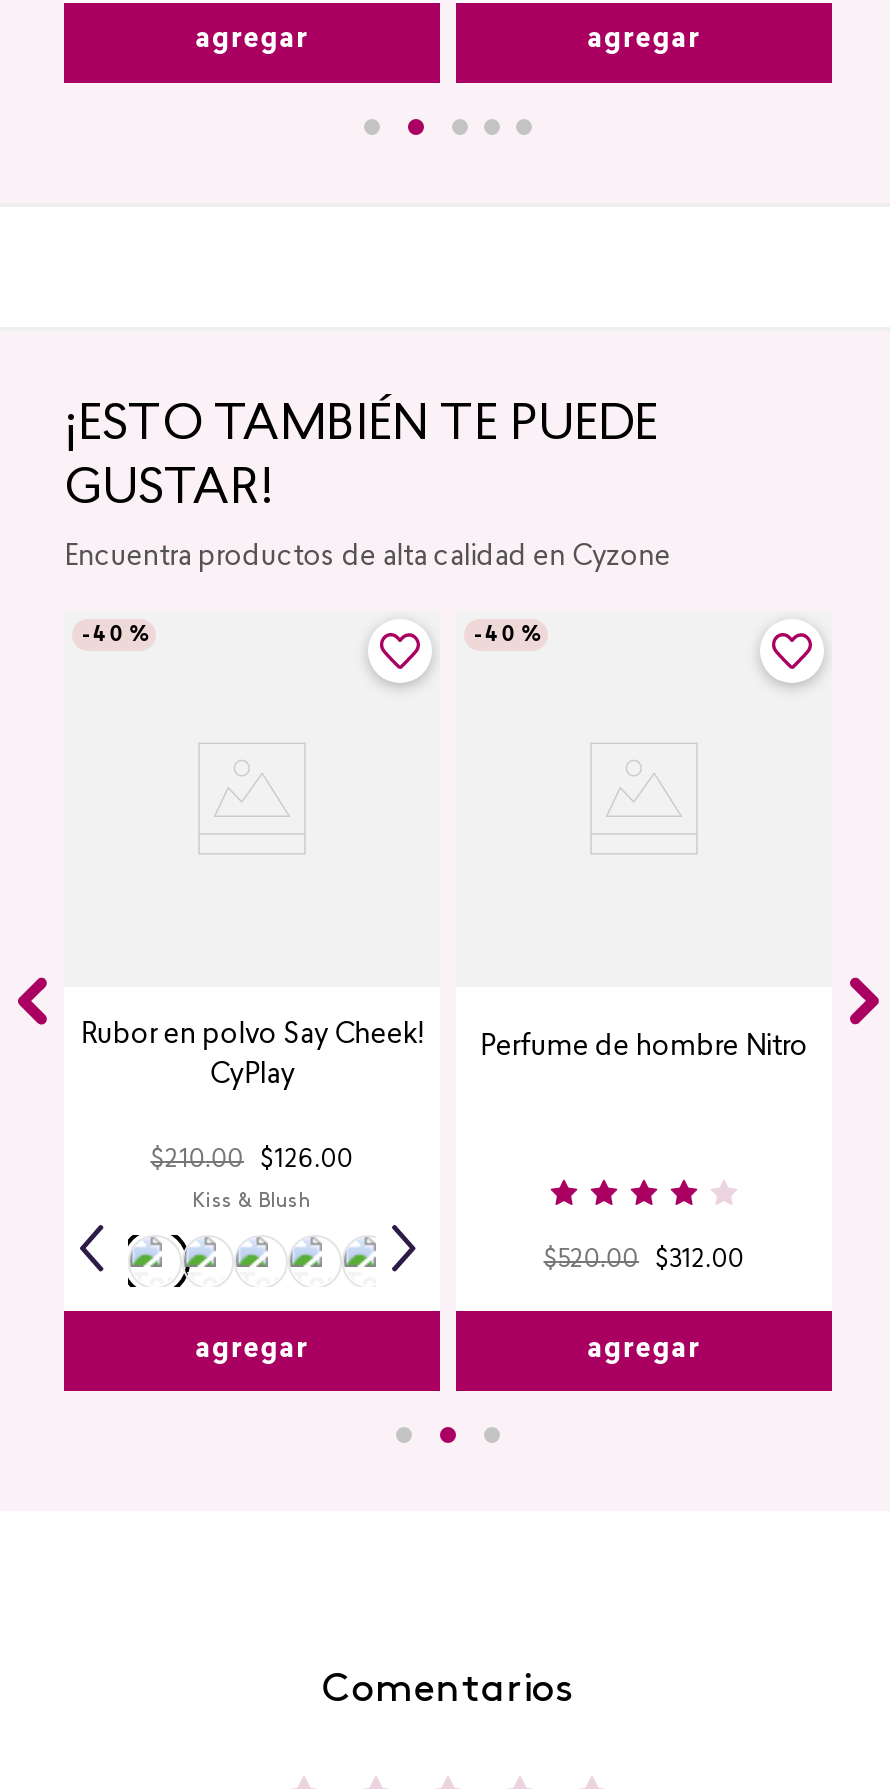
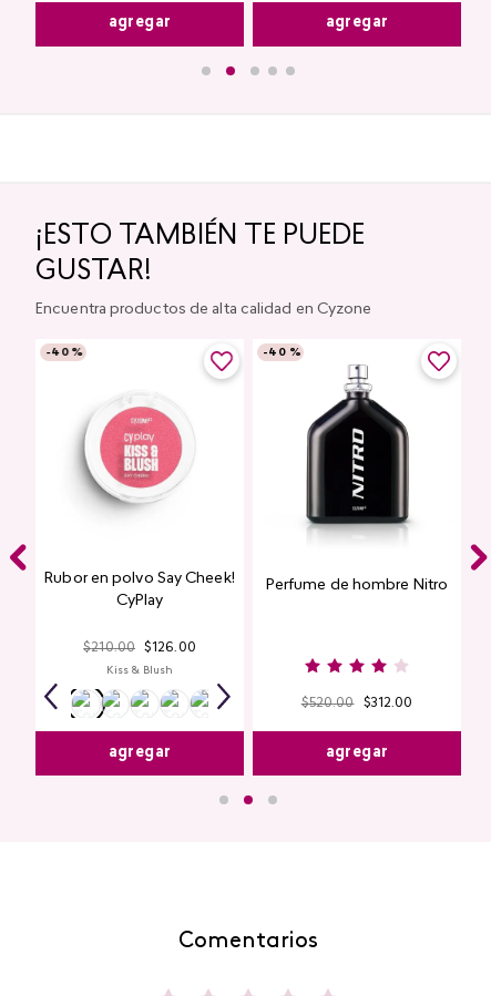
+ [image]

+ [image]
